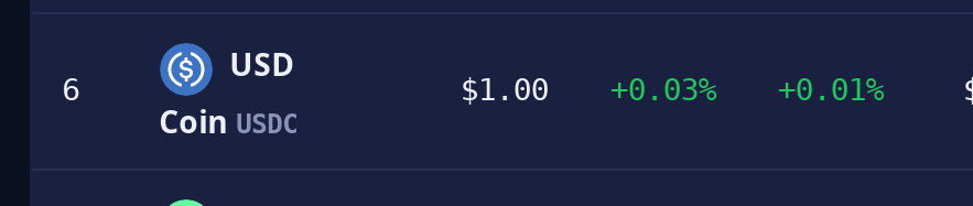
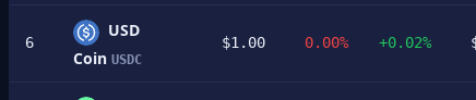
- +0.03%
+ 0.00%

- +0.01%
+ +0.02%
